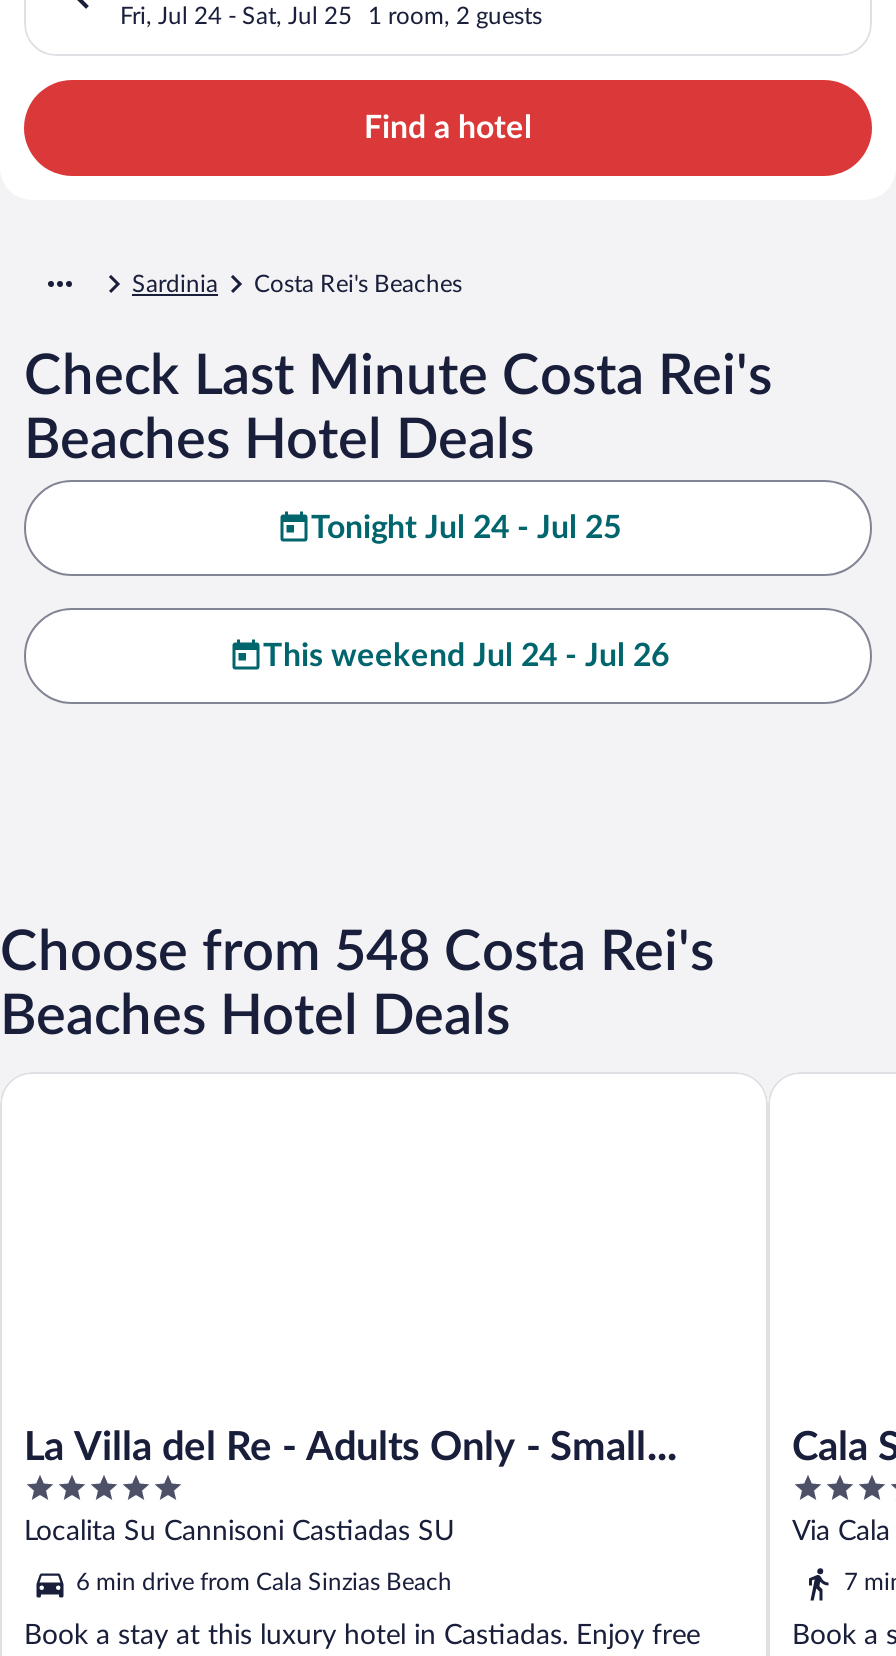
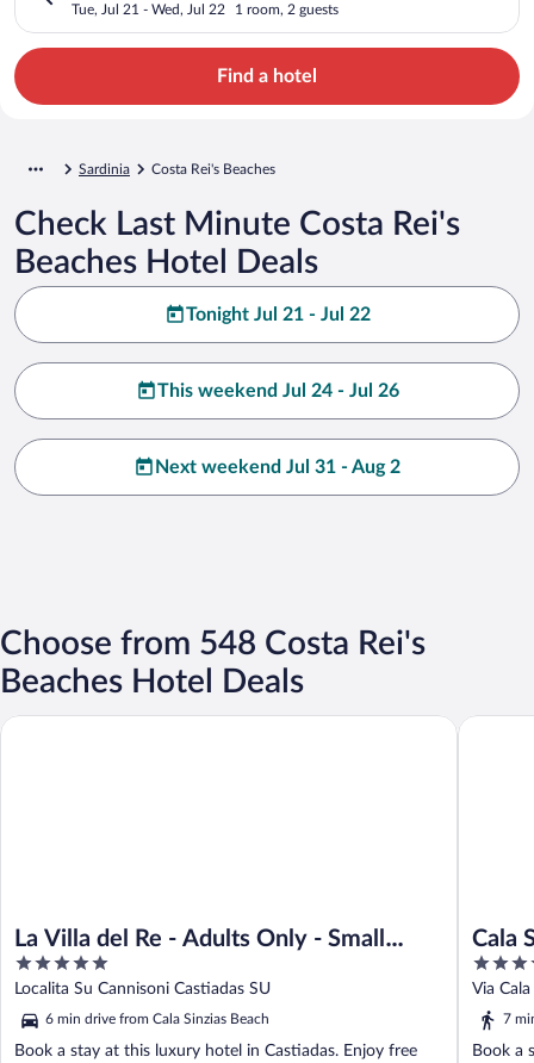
- Fri, Jul 24 - Sat, Jul 25
+ Tue, Jul 21 - Wed, Jul 22

- Tonight Jul 24 - Jul 25
+ Tonight Jul 21 - Jul 22

+ Next weekend Jul 31 - Aug 2
